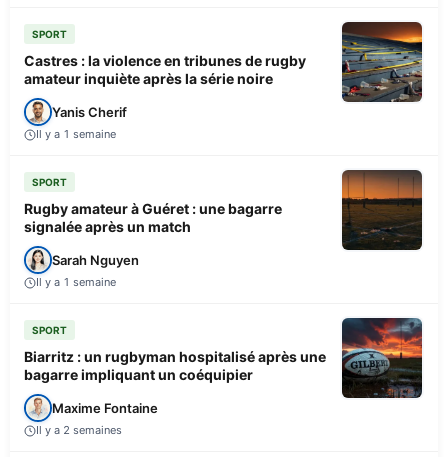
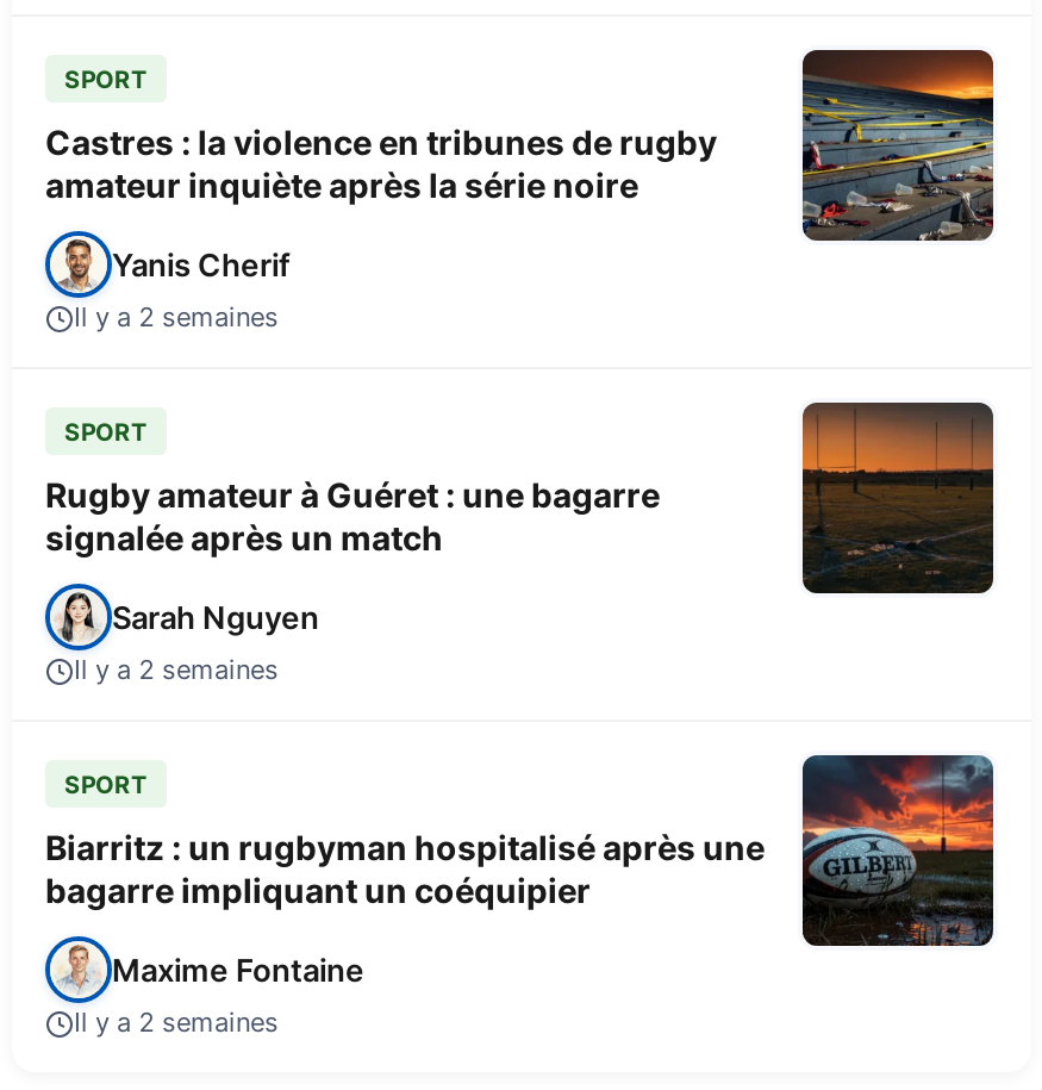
- Il y a 1 semaine
+ Il y a 2 semaines

- Il y a 1 semaine
+ Il y a 2 semaines
